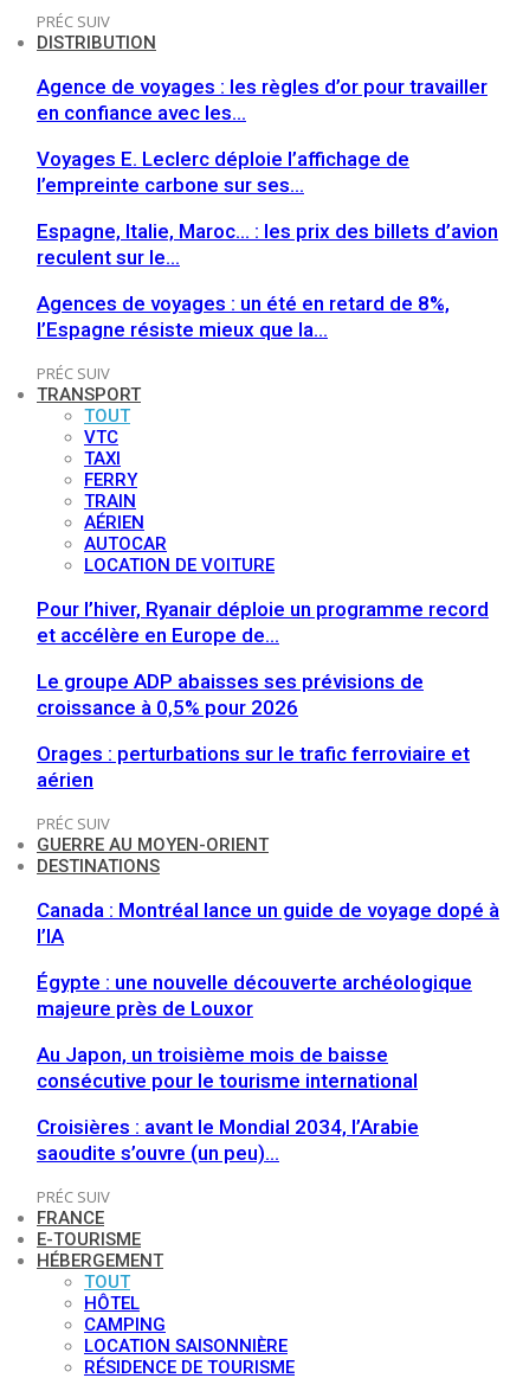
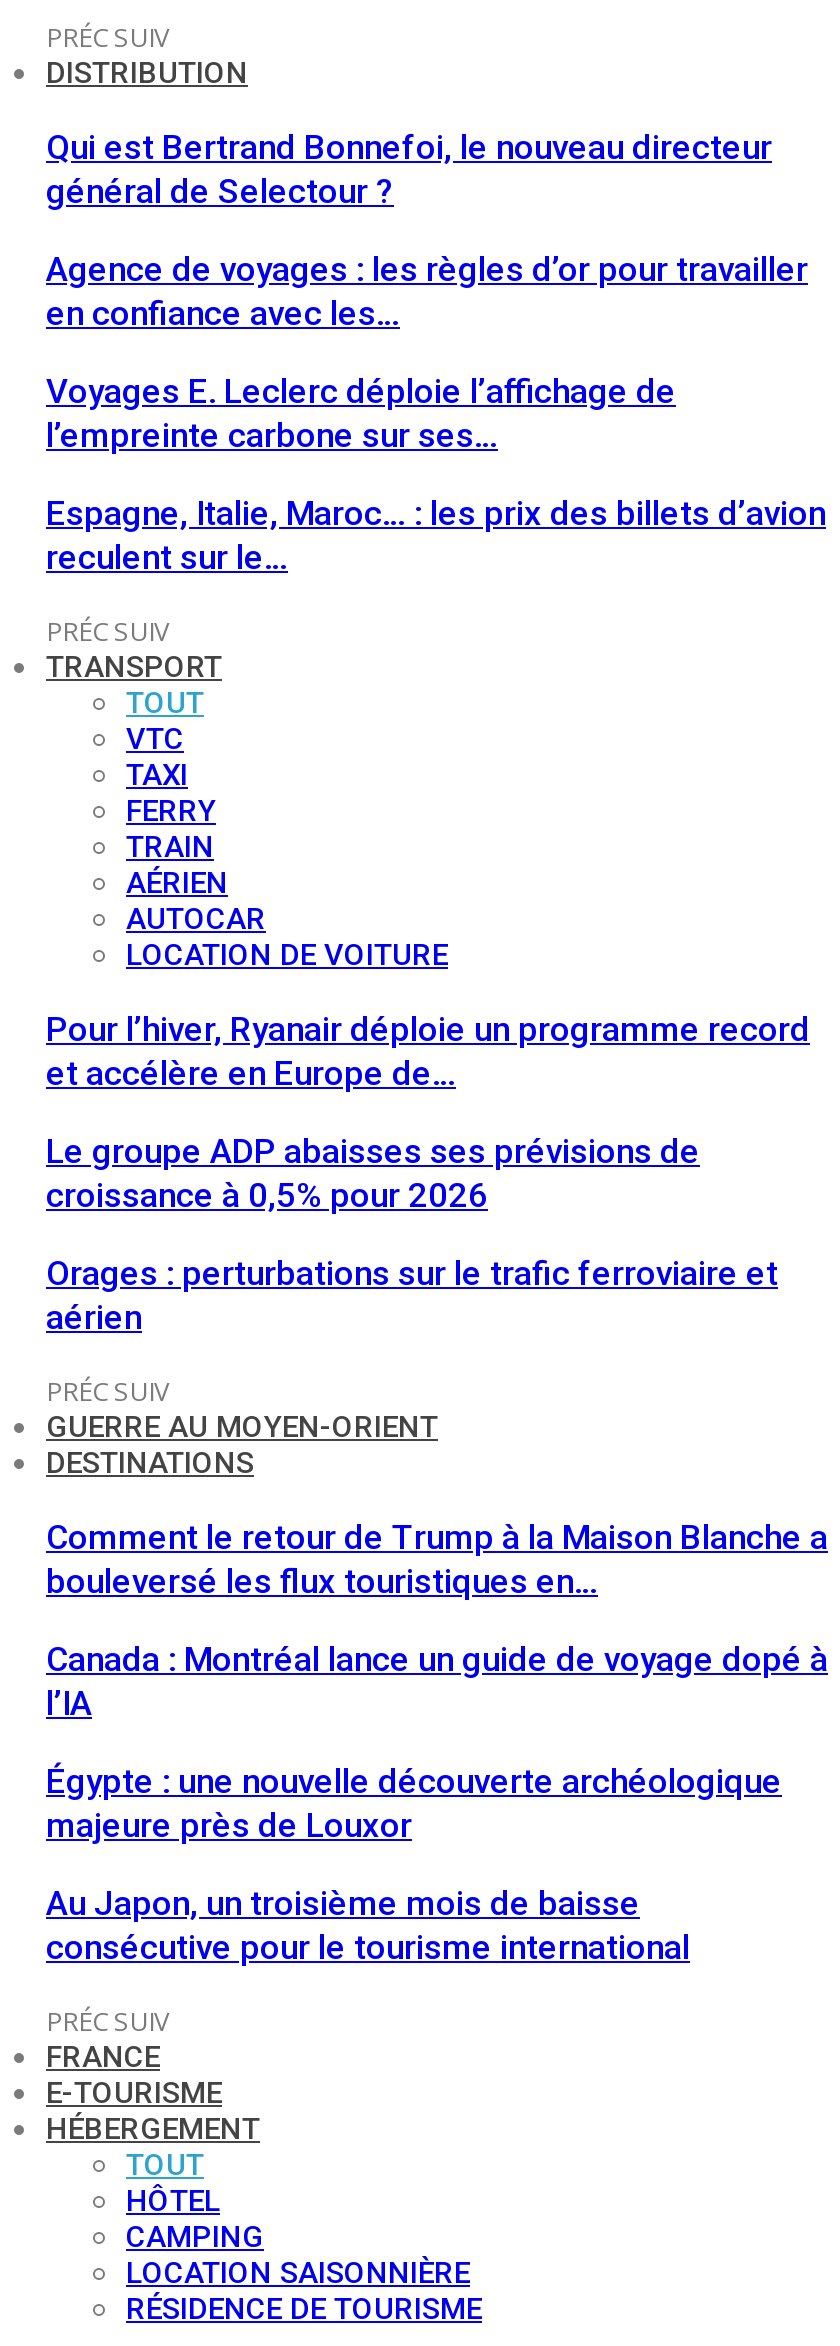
+ Qui est Bertrand Bonnefoi, le nouveau directeur
+ général de Selectour ?

moved down: Agence de voyages : les règles d’or pour travailler | en confiance avec les… | Voyages E. Leclerc déploie l’affichage de | l’empreinte carbone sur ses… | Espagne, Italie, Maroc… : les prix des billets d’avion | reculent sur le…

- Agences de voyages : un été en retard de 8%,
- l’Espagne résiste mieux que la…

+ Comment le retour de Trump à la Maison Blanche a
+ bouleversé les flux touristiques en…

moved down: Canada : Montréal lance un guide de voyage dopé à | l’IA | Égypte : une nouvelle découverte archéologique | majeure près de Louxor | Au Japon, un troisième mois de baisse | consécutive pour le tourisme international

- Croisières : avant le Mondial 2034, l’Arabie
- saoudite s’ouvre (un peu)…
